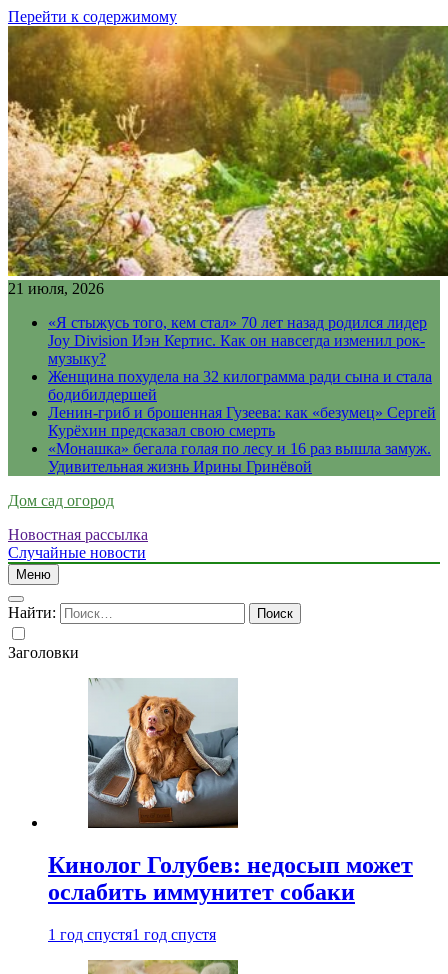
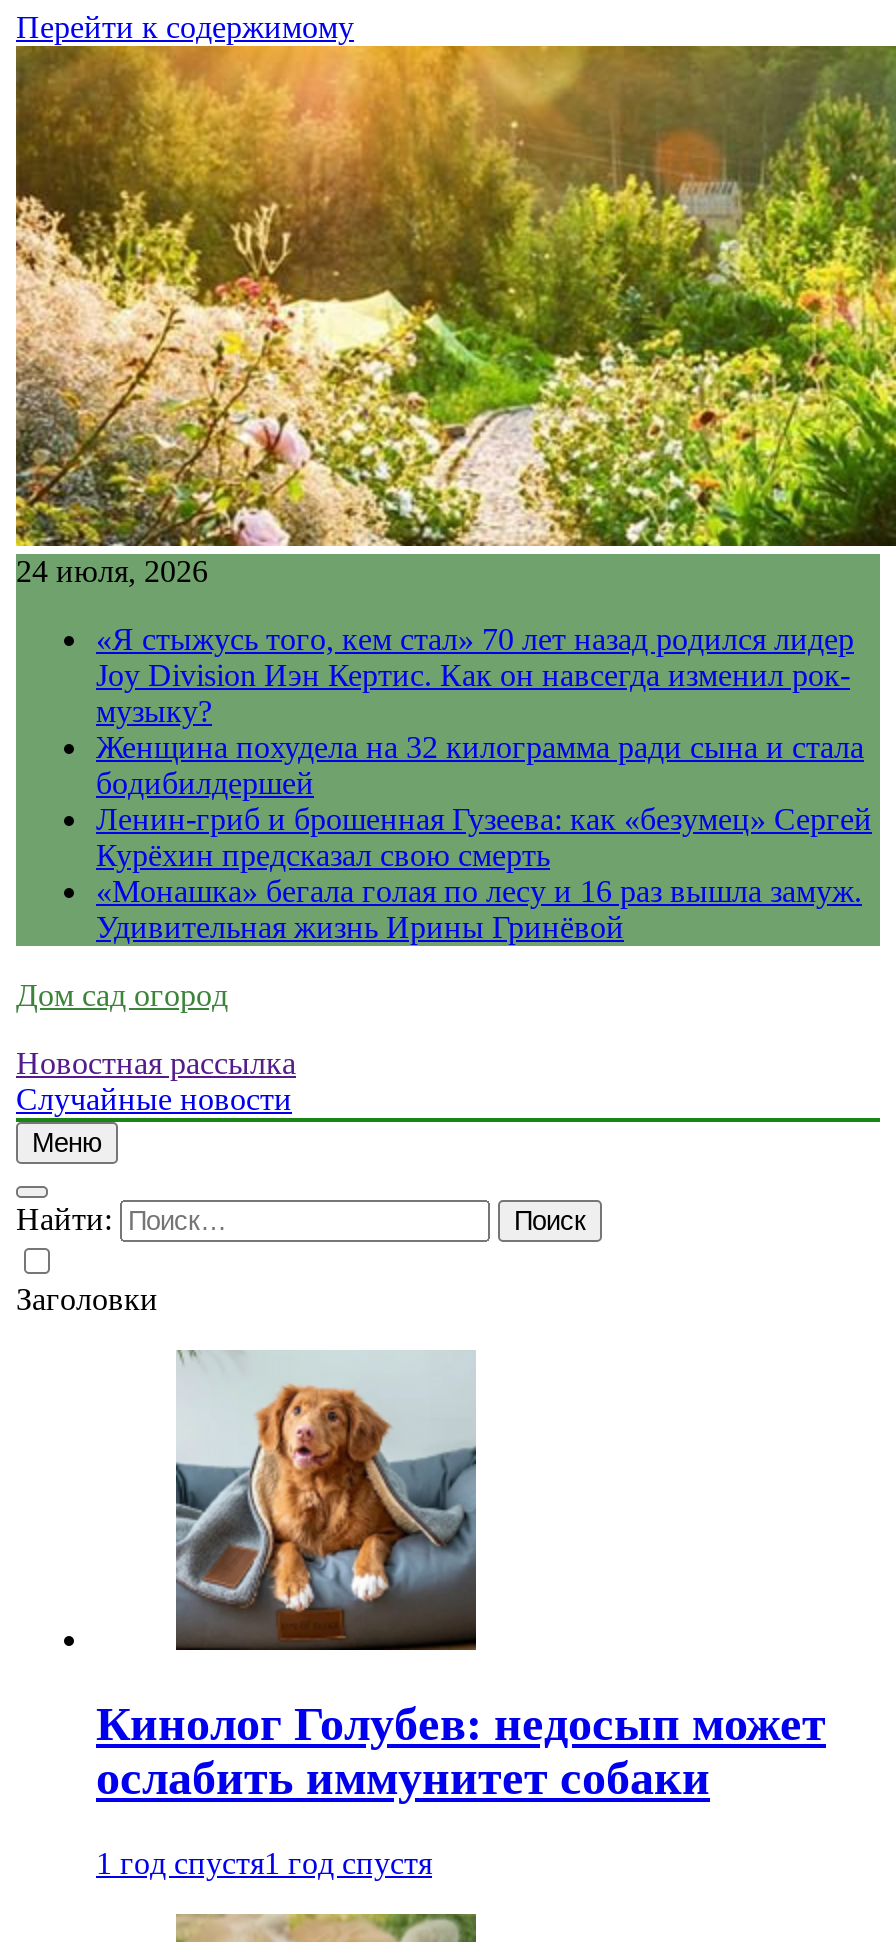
- 21 июля, 2026
+ 24 июля, 2026
